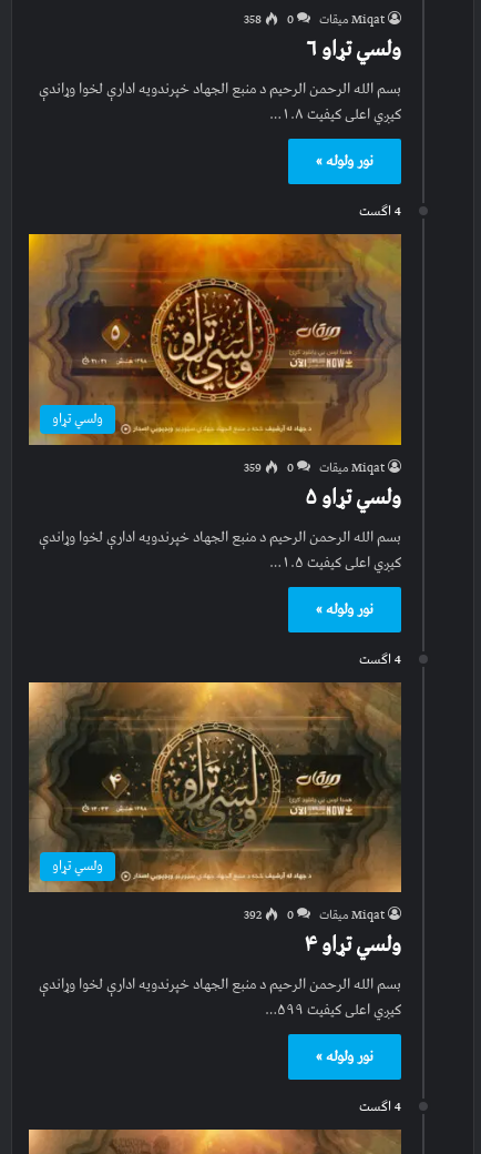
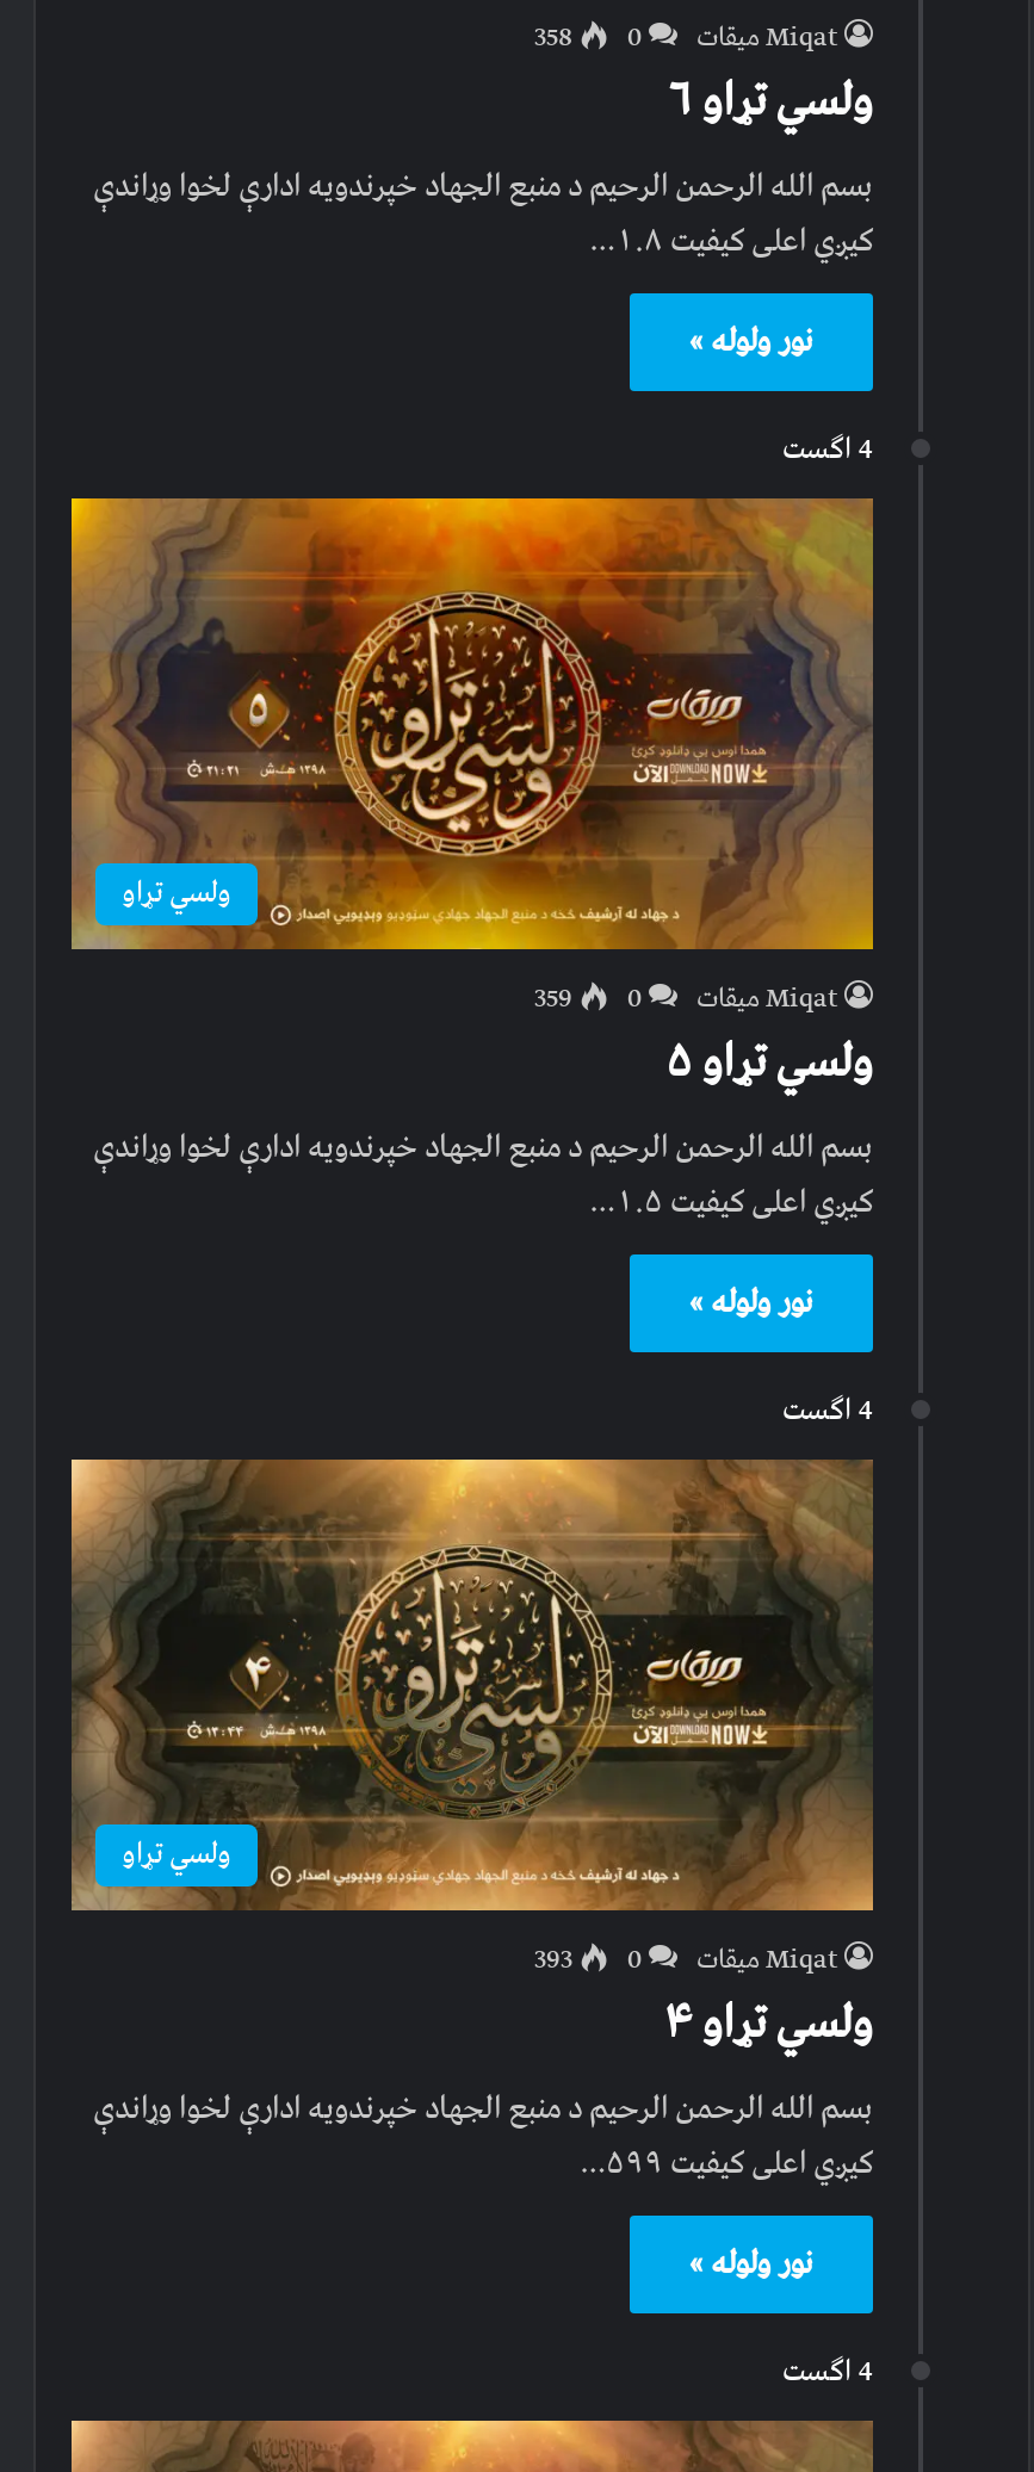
- 392 0
+ 393 0
